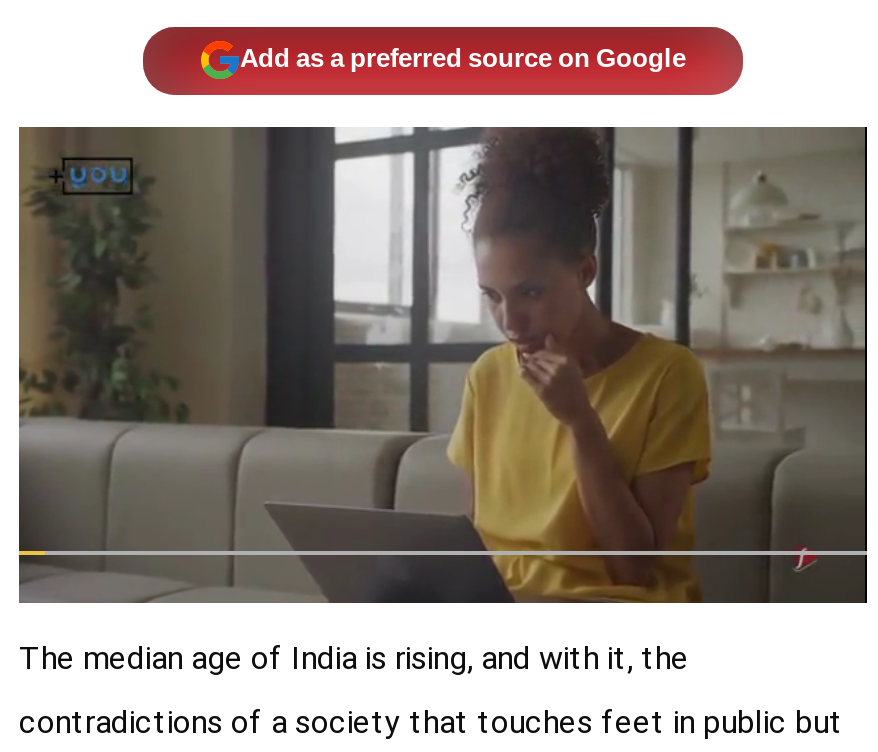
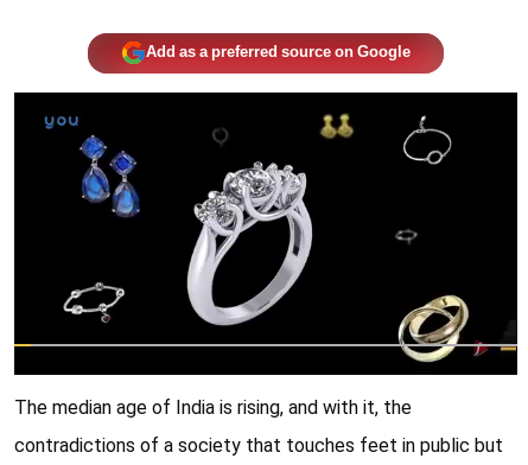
- [image]
+ [image]
